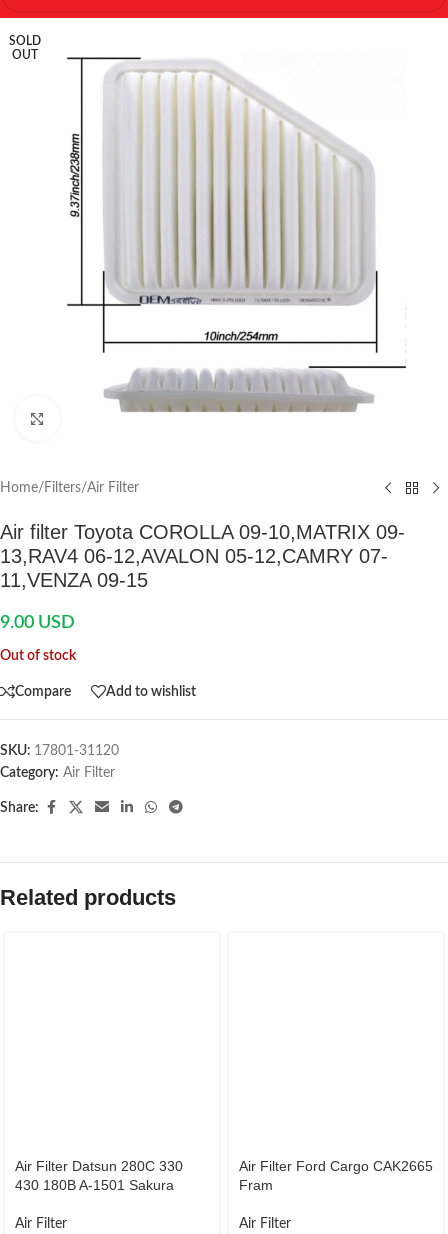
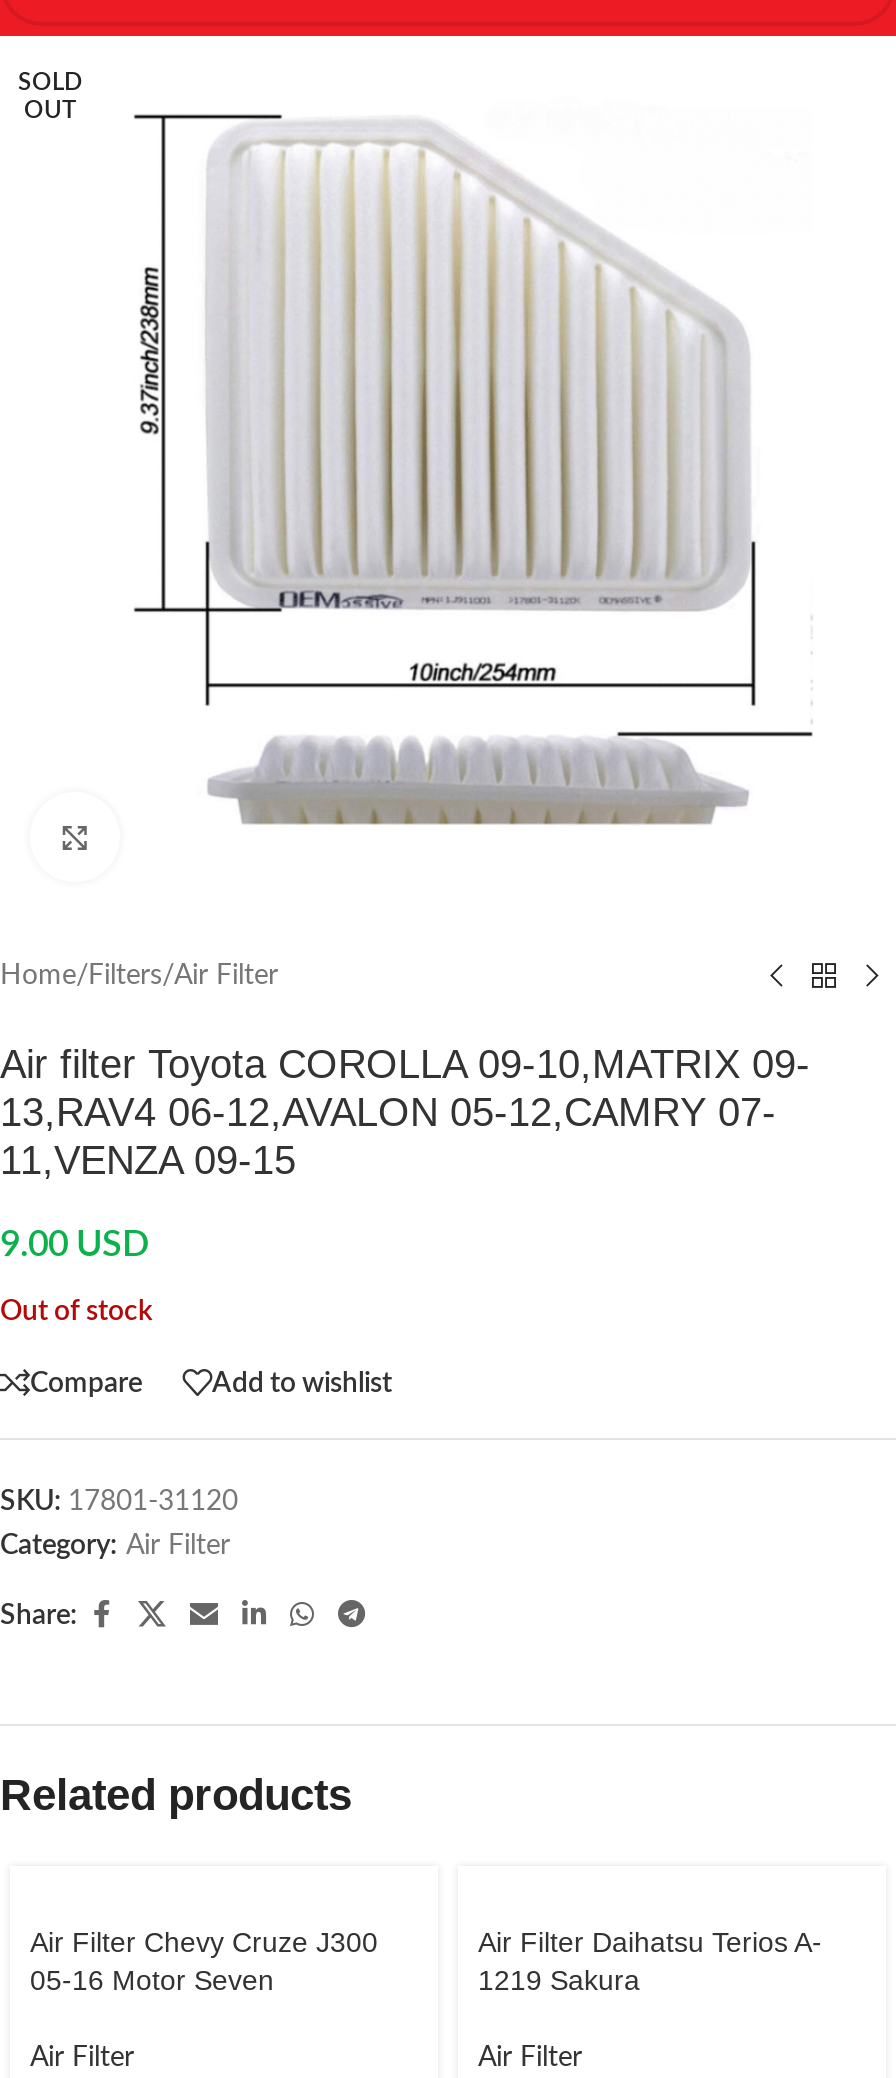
- Air Filter Datsun 280C 330
- 430 180B A-1501 Sakura
+ Air Filter Chevy Cruze J300
+ 05-16 Motor Seven

- Air Filter Ford Cargo CAK2665
- Fram
+ Air Filter Daihatsu Terios A-
+ 1219 Sakura
